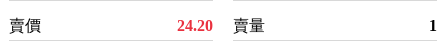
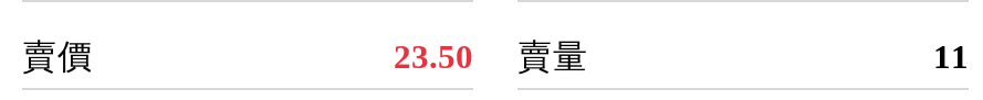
- 24.20
+ 23.50

- 1
+ 11
